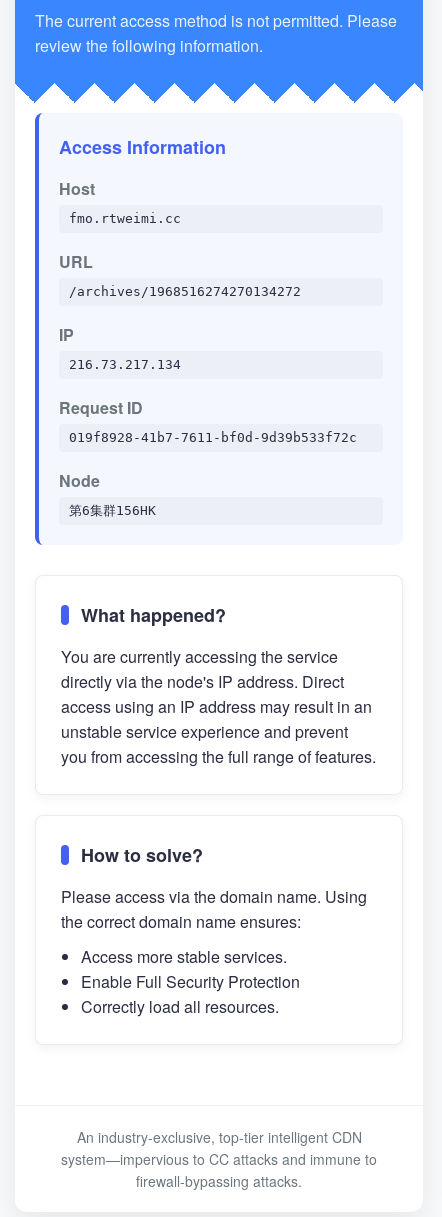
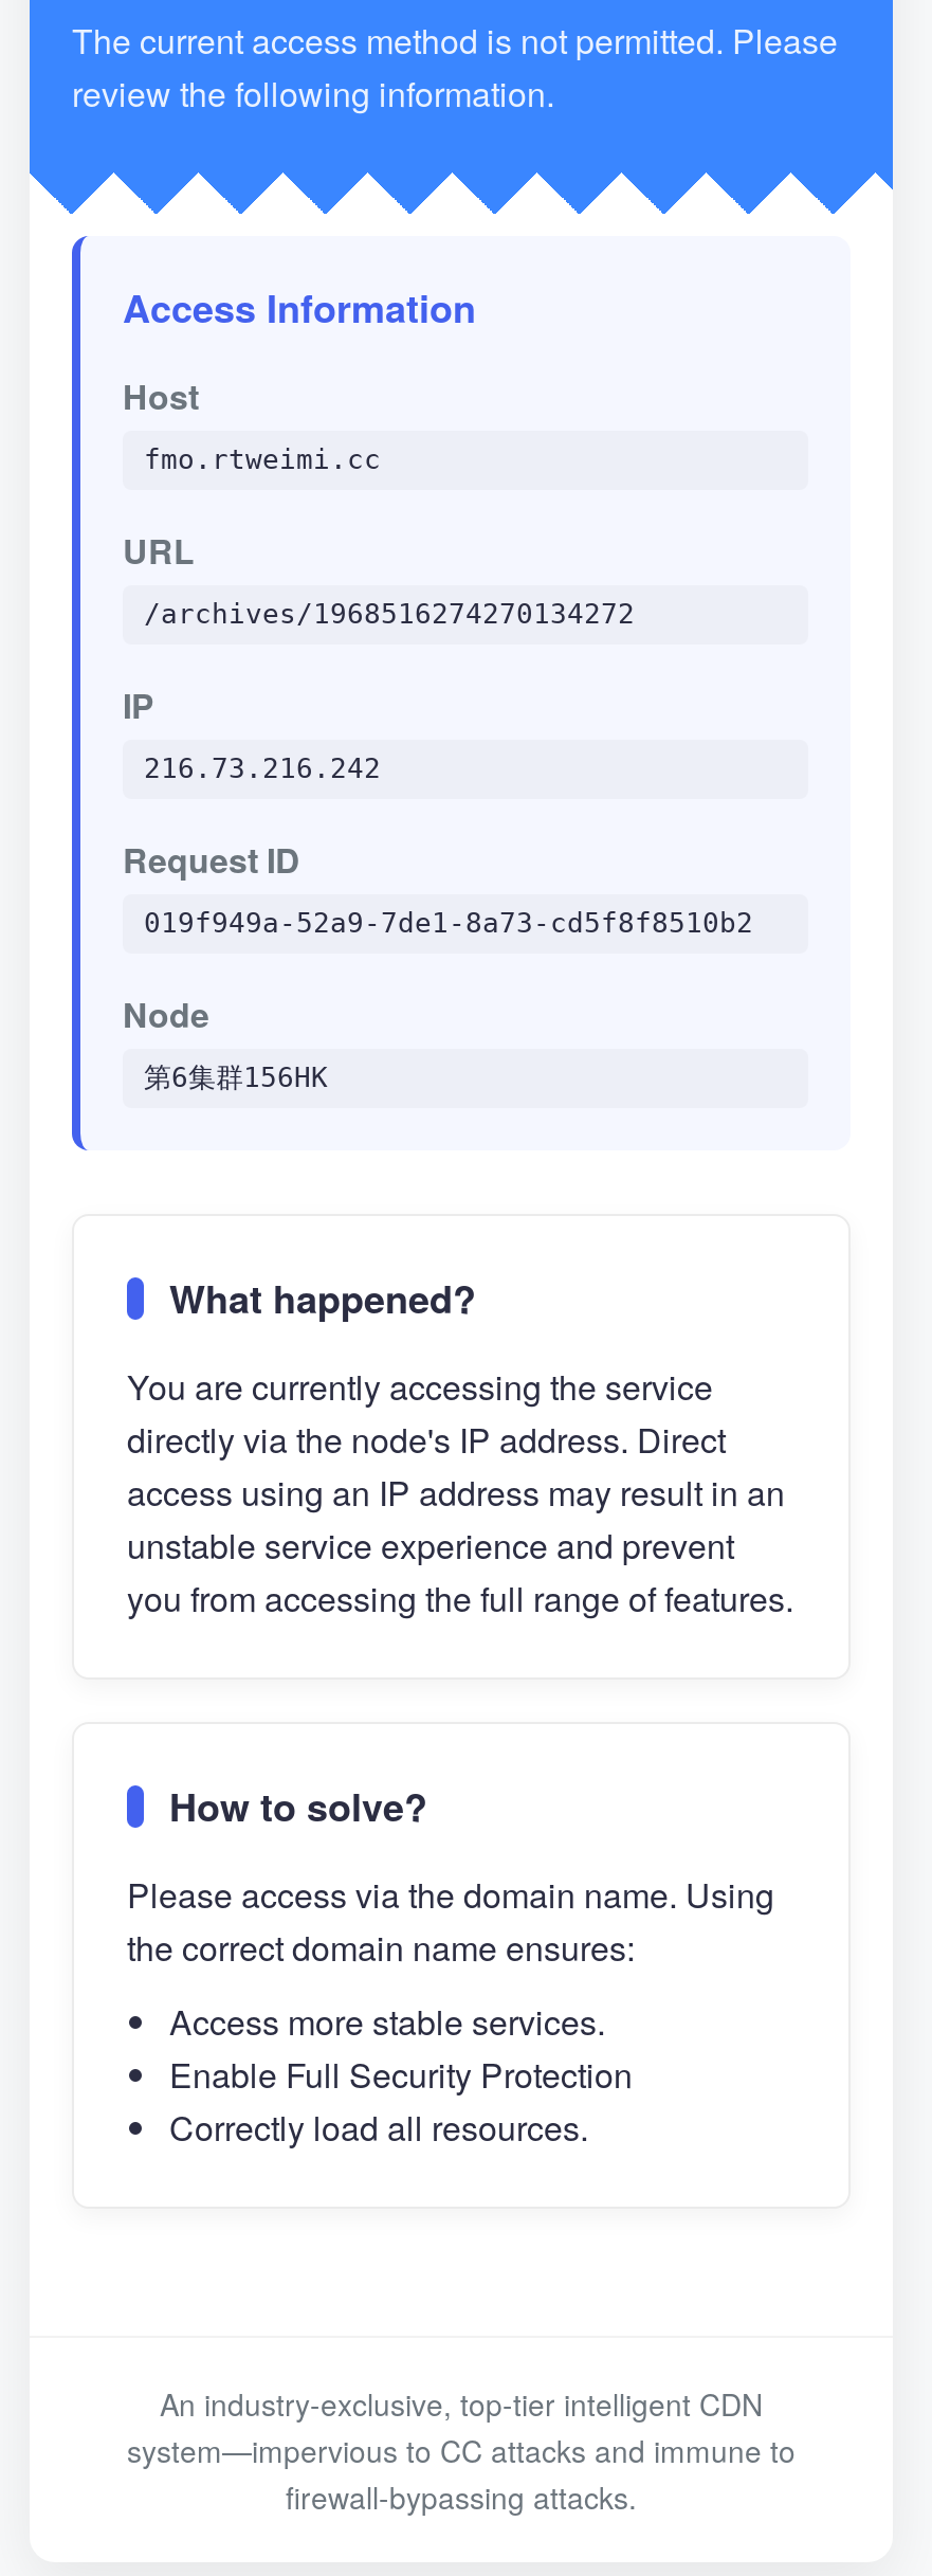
- 216.73.217.134
+ 216.73.216.242

- 019f8928-41b7-7611-bf0d-9d39b533f72c
+ 019f949a-52a9-7de1-8a73-cd5f8f8510b2
